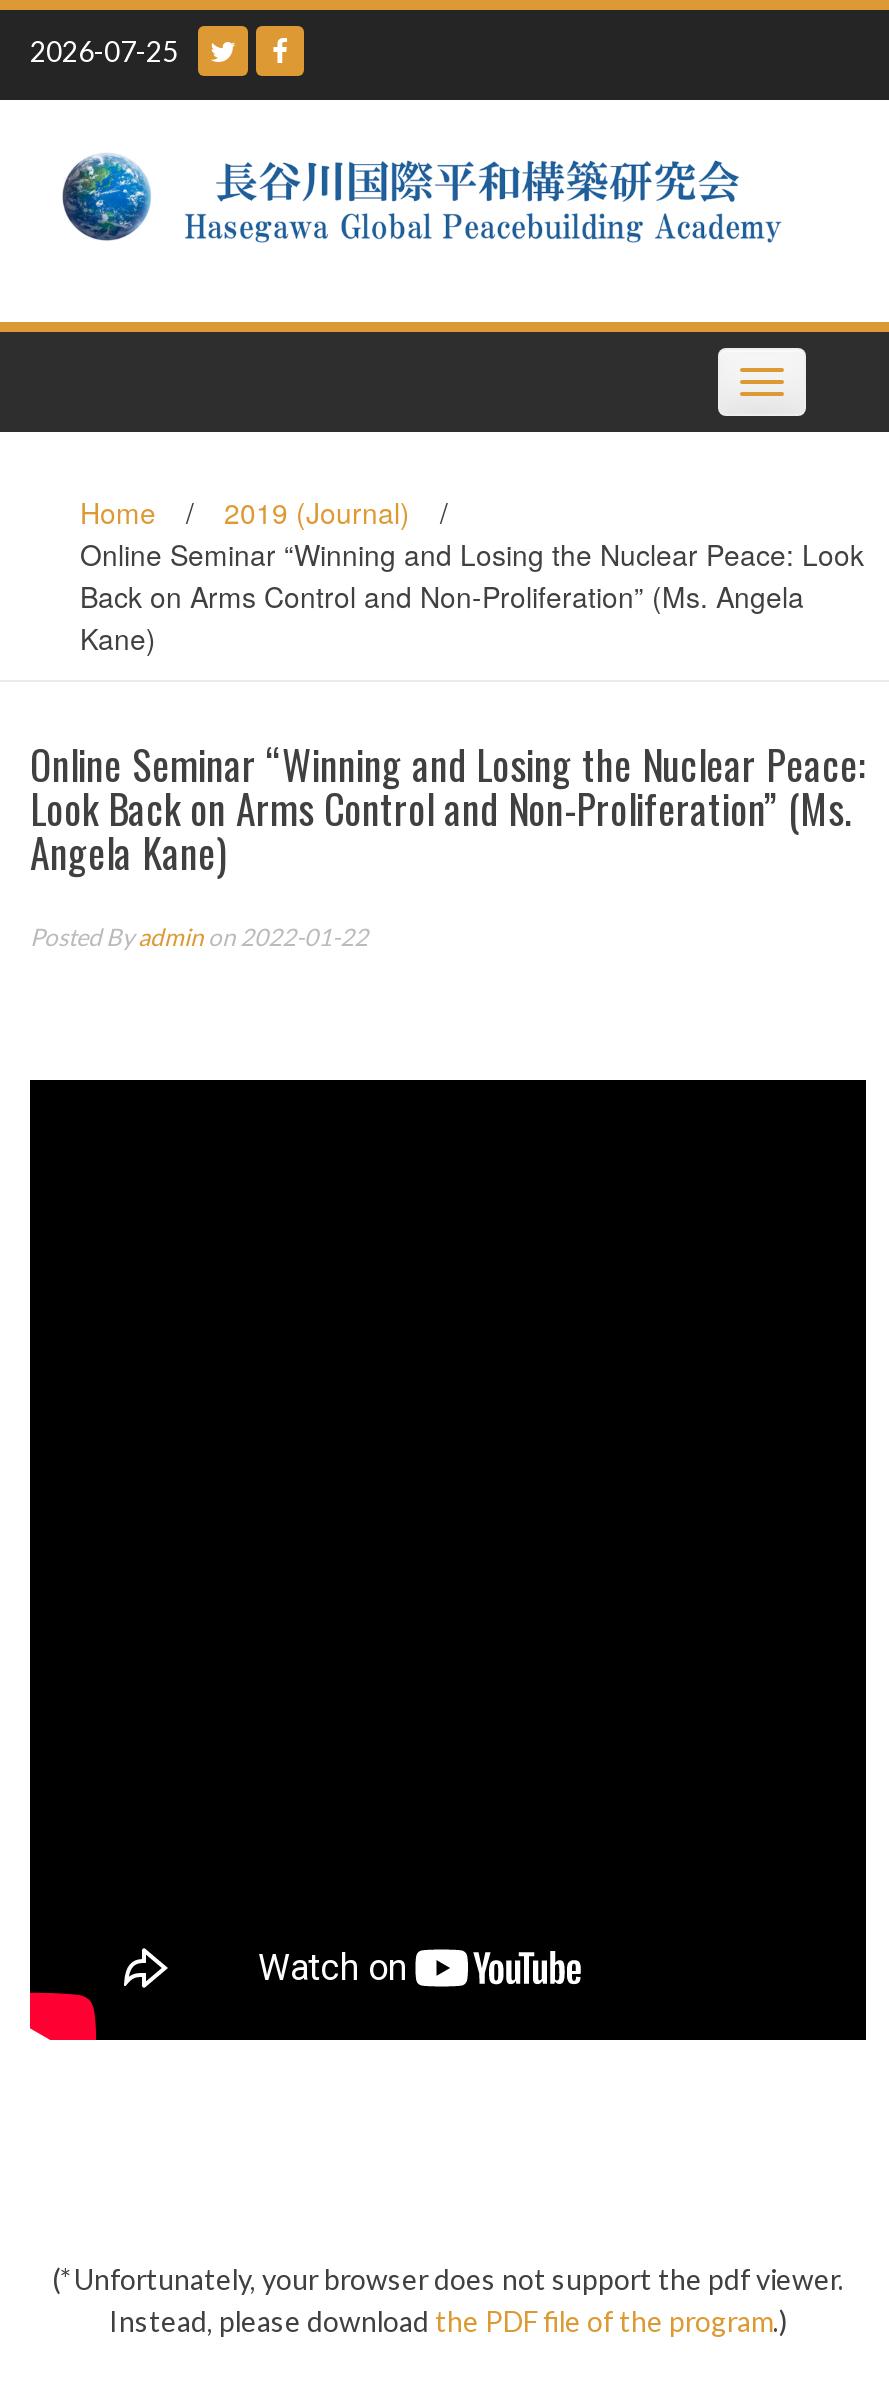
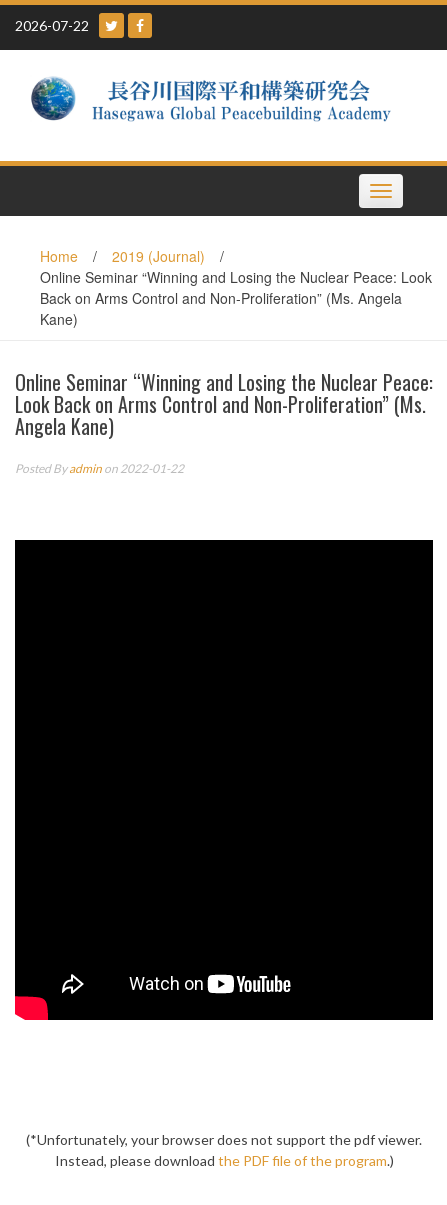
- 2026-07-25
+ 2026-07-22
